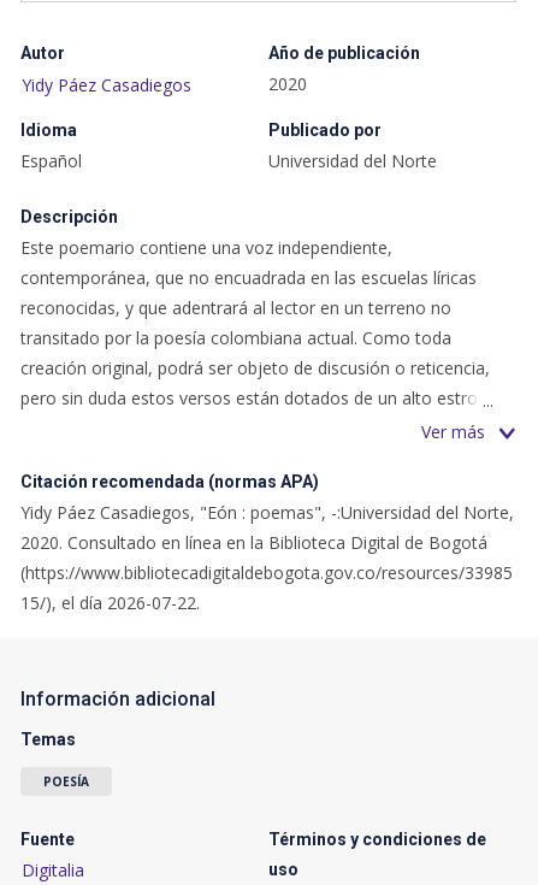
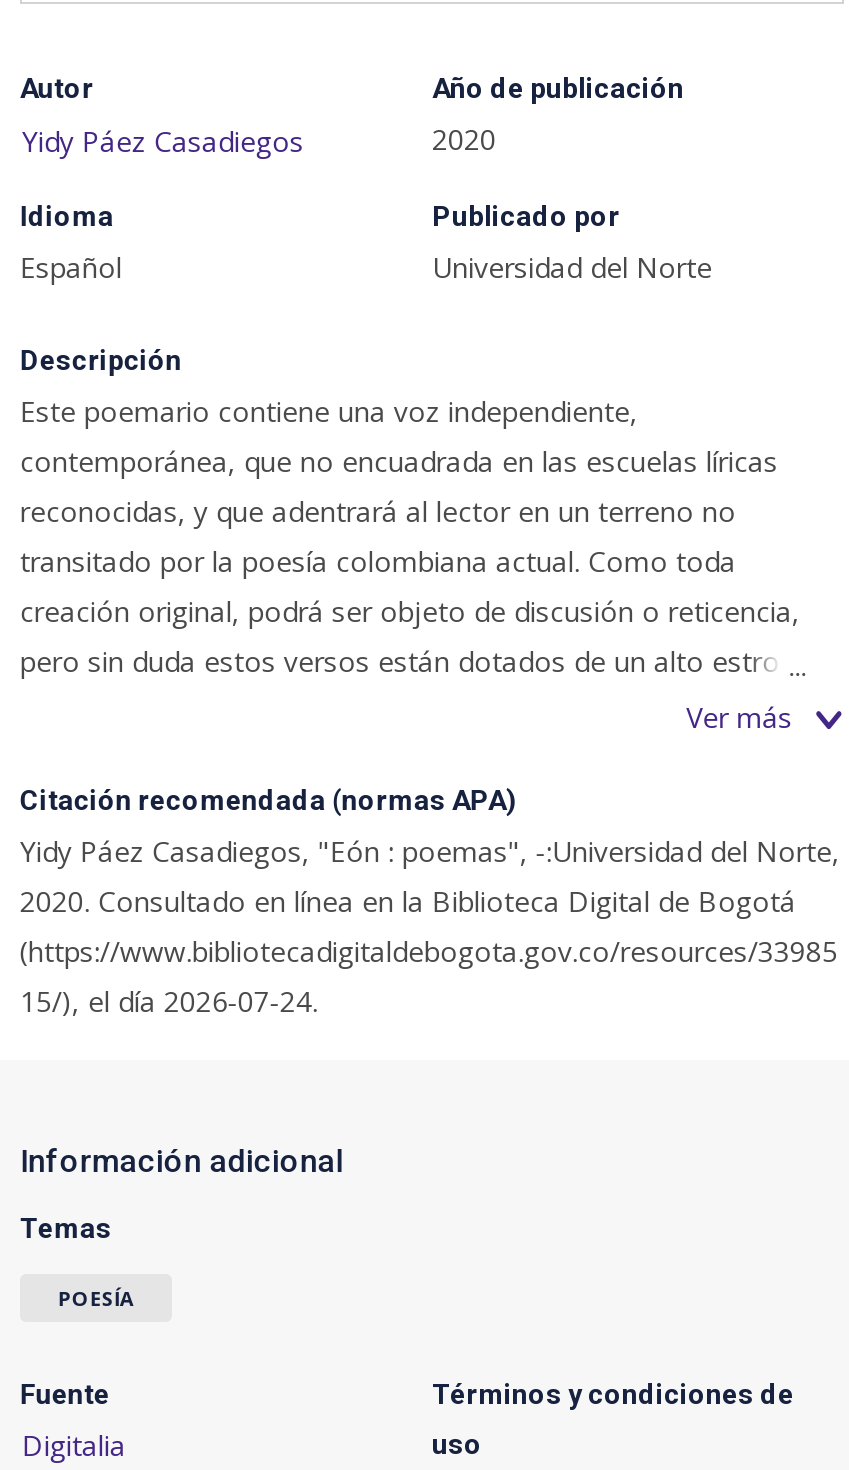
- 15/), el día 2026-07-22.
+ 15/), el día 2026-07-24.
